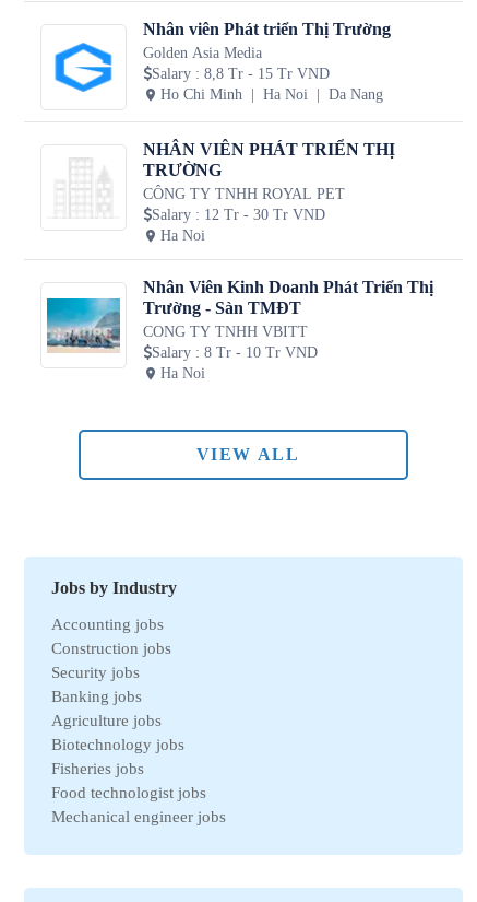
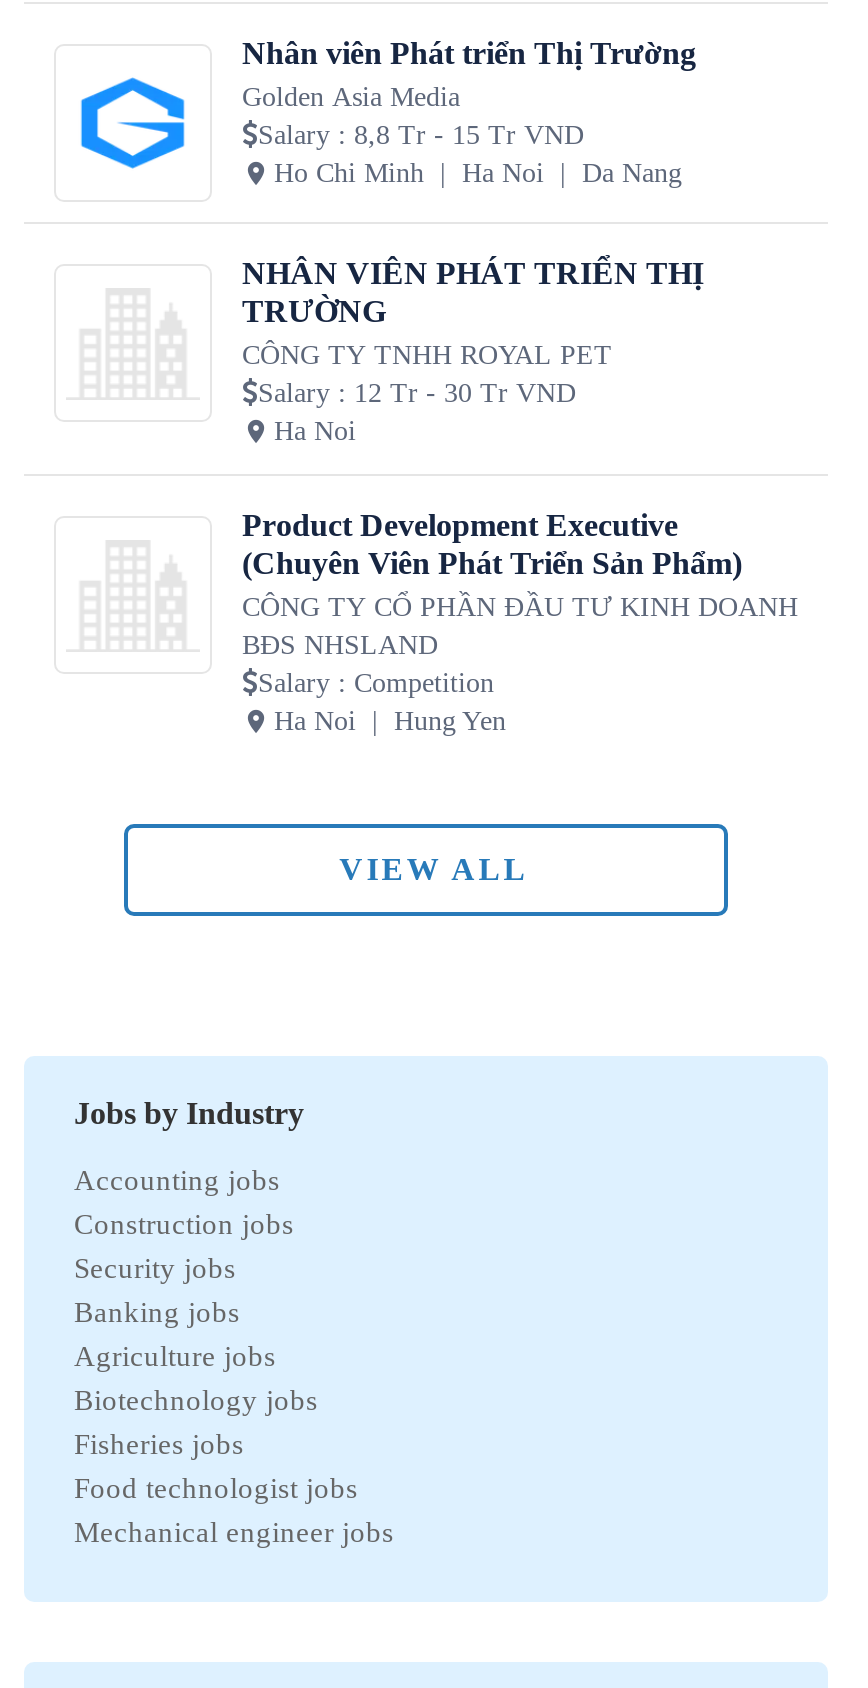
- Nhân Viên Kinh Doanh Phát Triển Thị
- Trường - Sàn TMĐT
- CONG TY TNHH VBITT
- Salary: 8 Tr - 10 Tr VND
+ Product Development Executive
+ (Chuyên Viên Phát Triển Sản Phẩm)
+ CÔNG TY CỔ PHẦN ĐẦU TƯ KINH DOANH
+ BĐS NHSLAND
+ Salary: Competition

- [image]

+ Hung Yen
